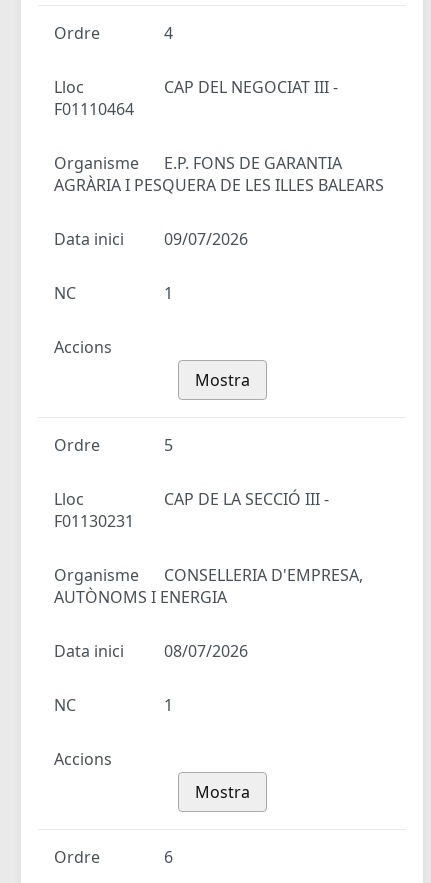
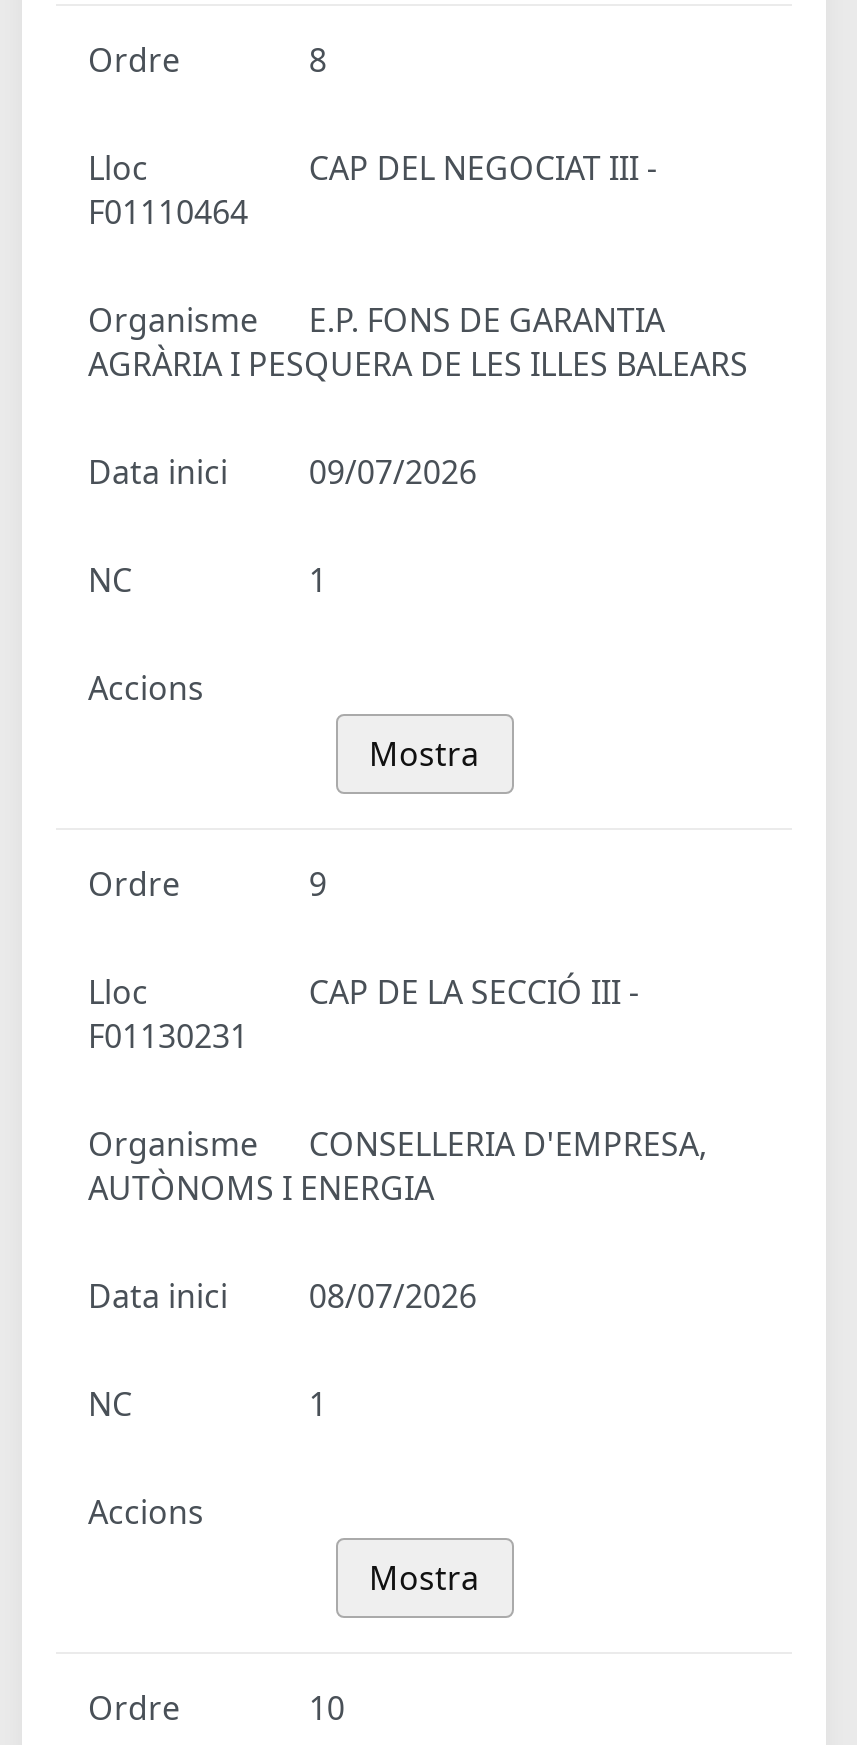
- 4
+ 8

- 5
+ 9

- 6
+ 10
